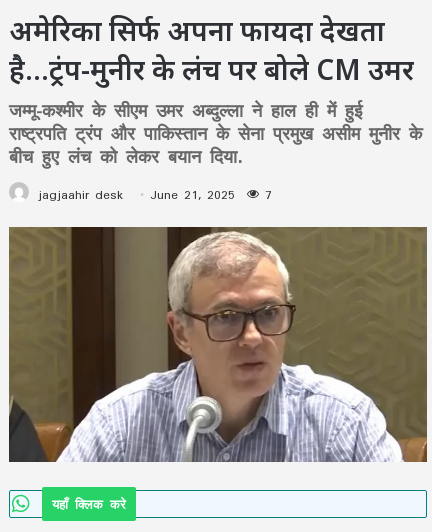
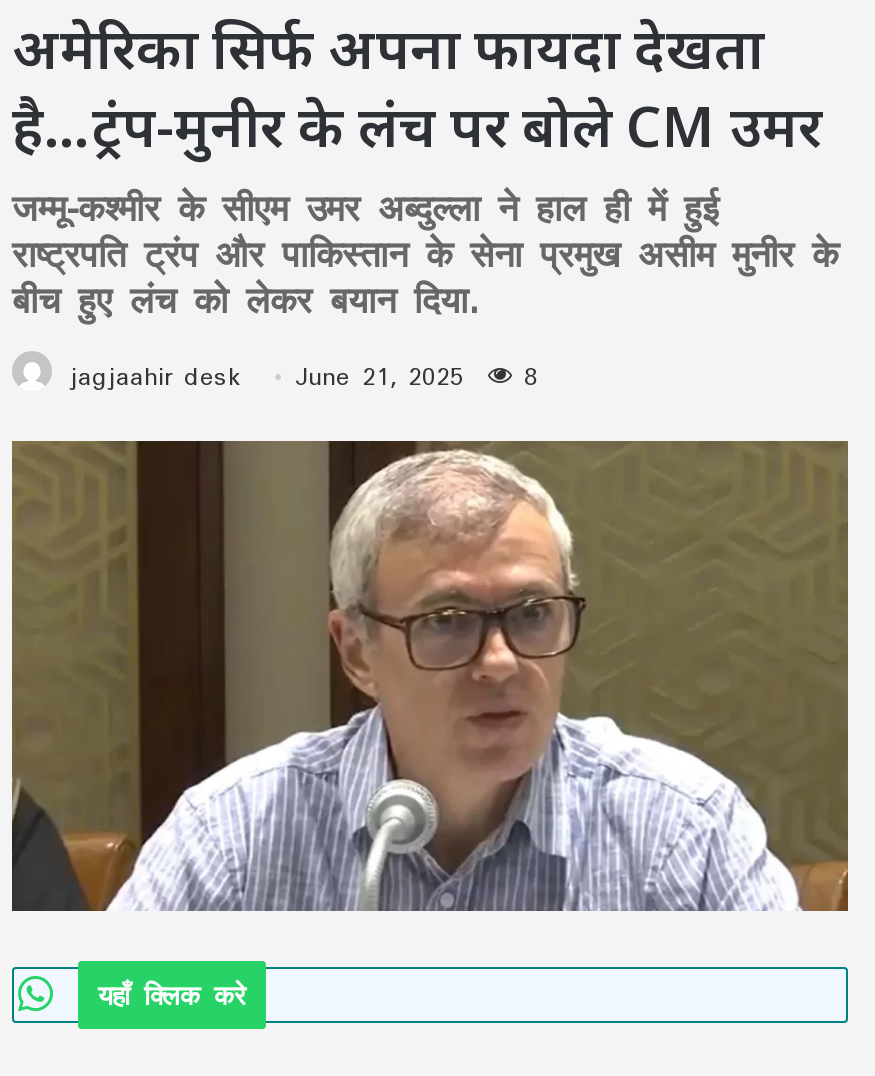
- jagjaahir desk June 21, 2025 7
+ jagjaahir desk June 21, 2025 8
